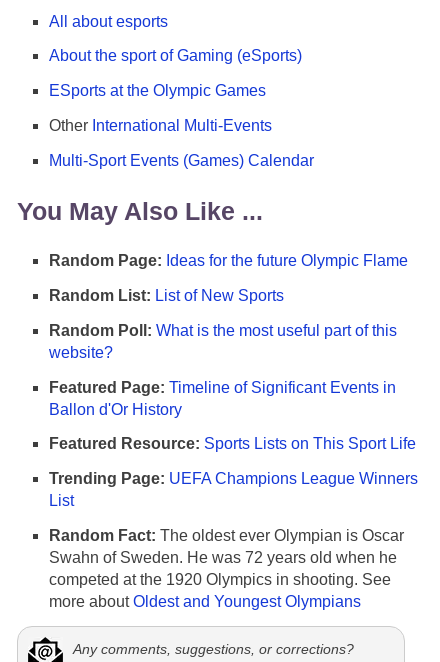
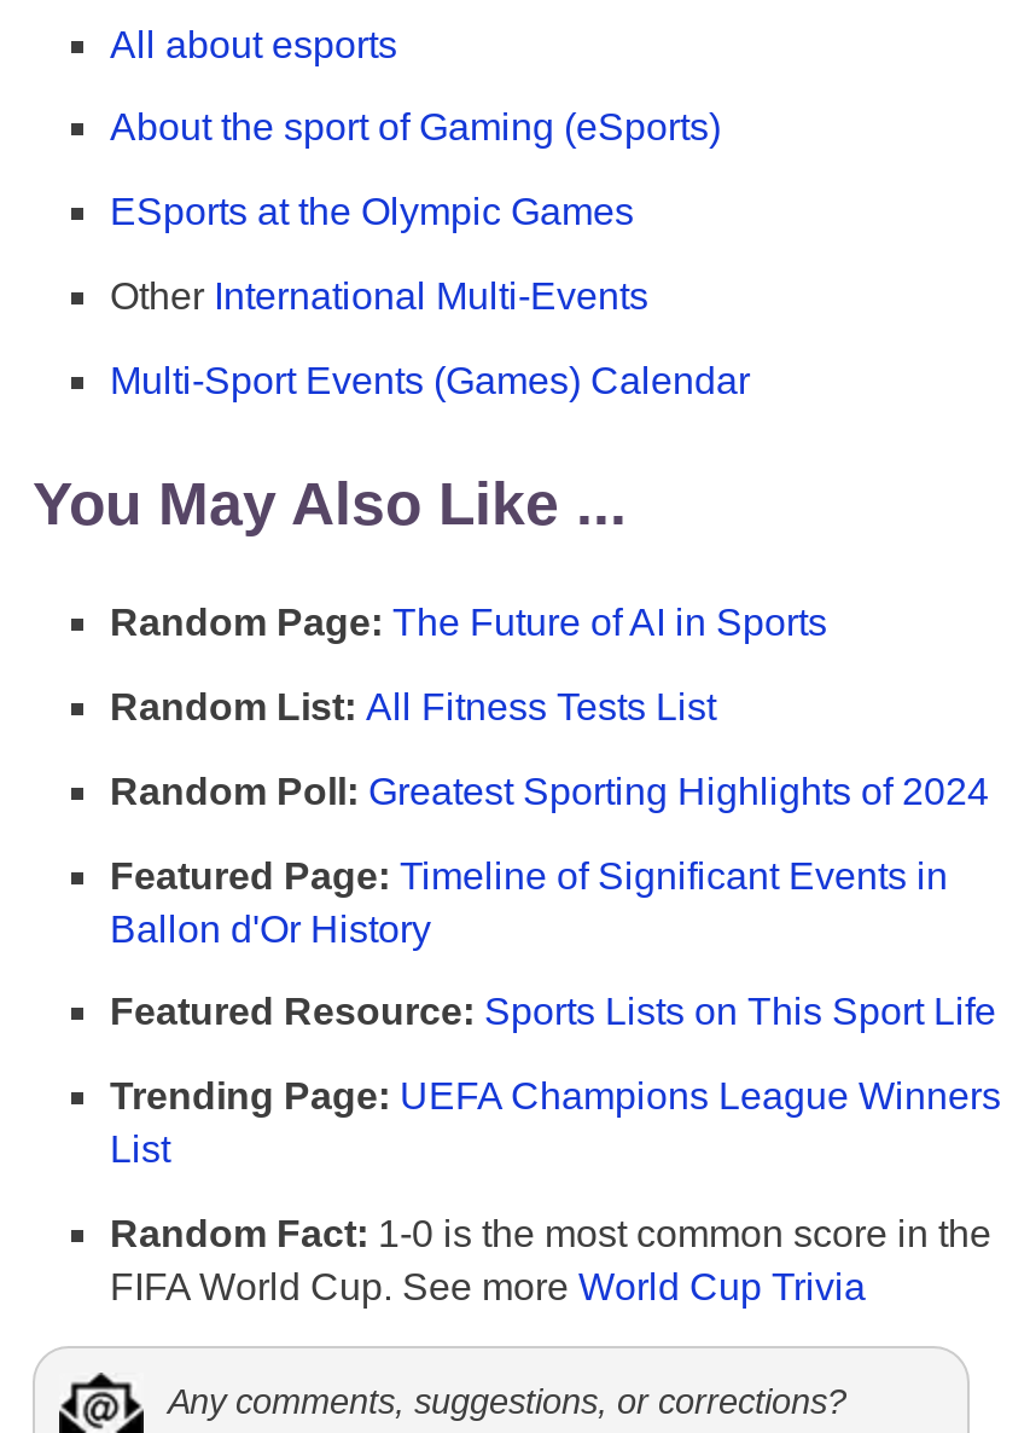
- Random Page: Ideas for the future Olympic Flame
+ Random Page: The Future of AI in Sports

- Random List: List of New Sports
+ Random List: All Fitness Tests List

- Random Poll: What is the most useful part of this
- website?
+ Random Poll: Greatest Sporting Highlights of 2024

- Random Fact: The oldest ever Olympian is Oscar
- Swahn of Sweden. He was 72 years old when he
- competed at the 1920 Olympics in shooting. See
- more about Oldest and Youngest Olympians
+ Random Fact: 1-0 is the most common score in the
+ FIFA World Cup. See more World Cup Trivia
